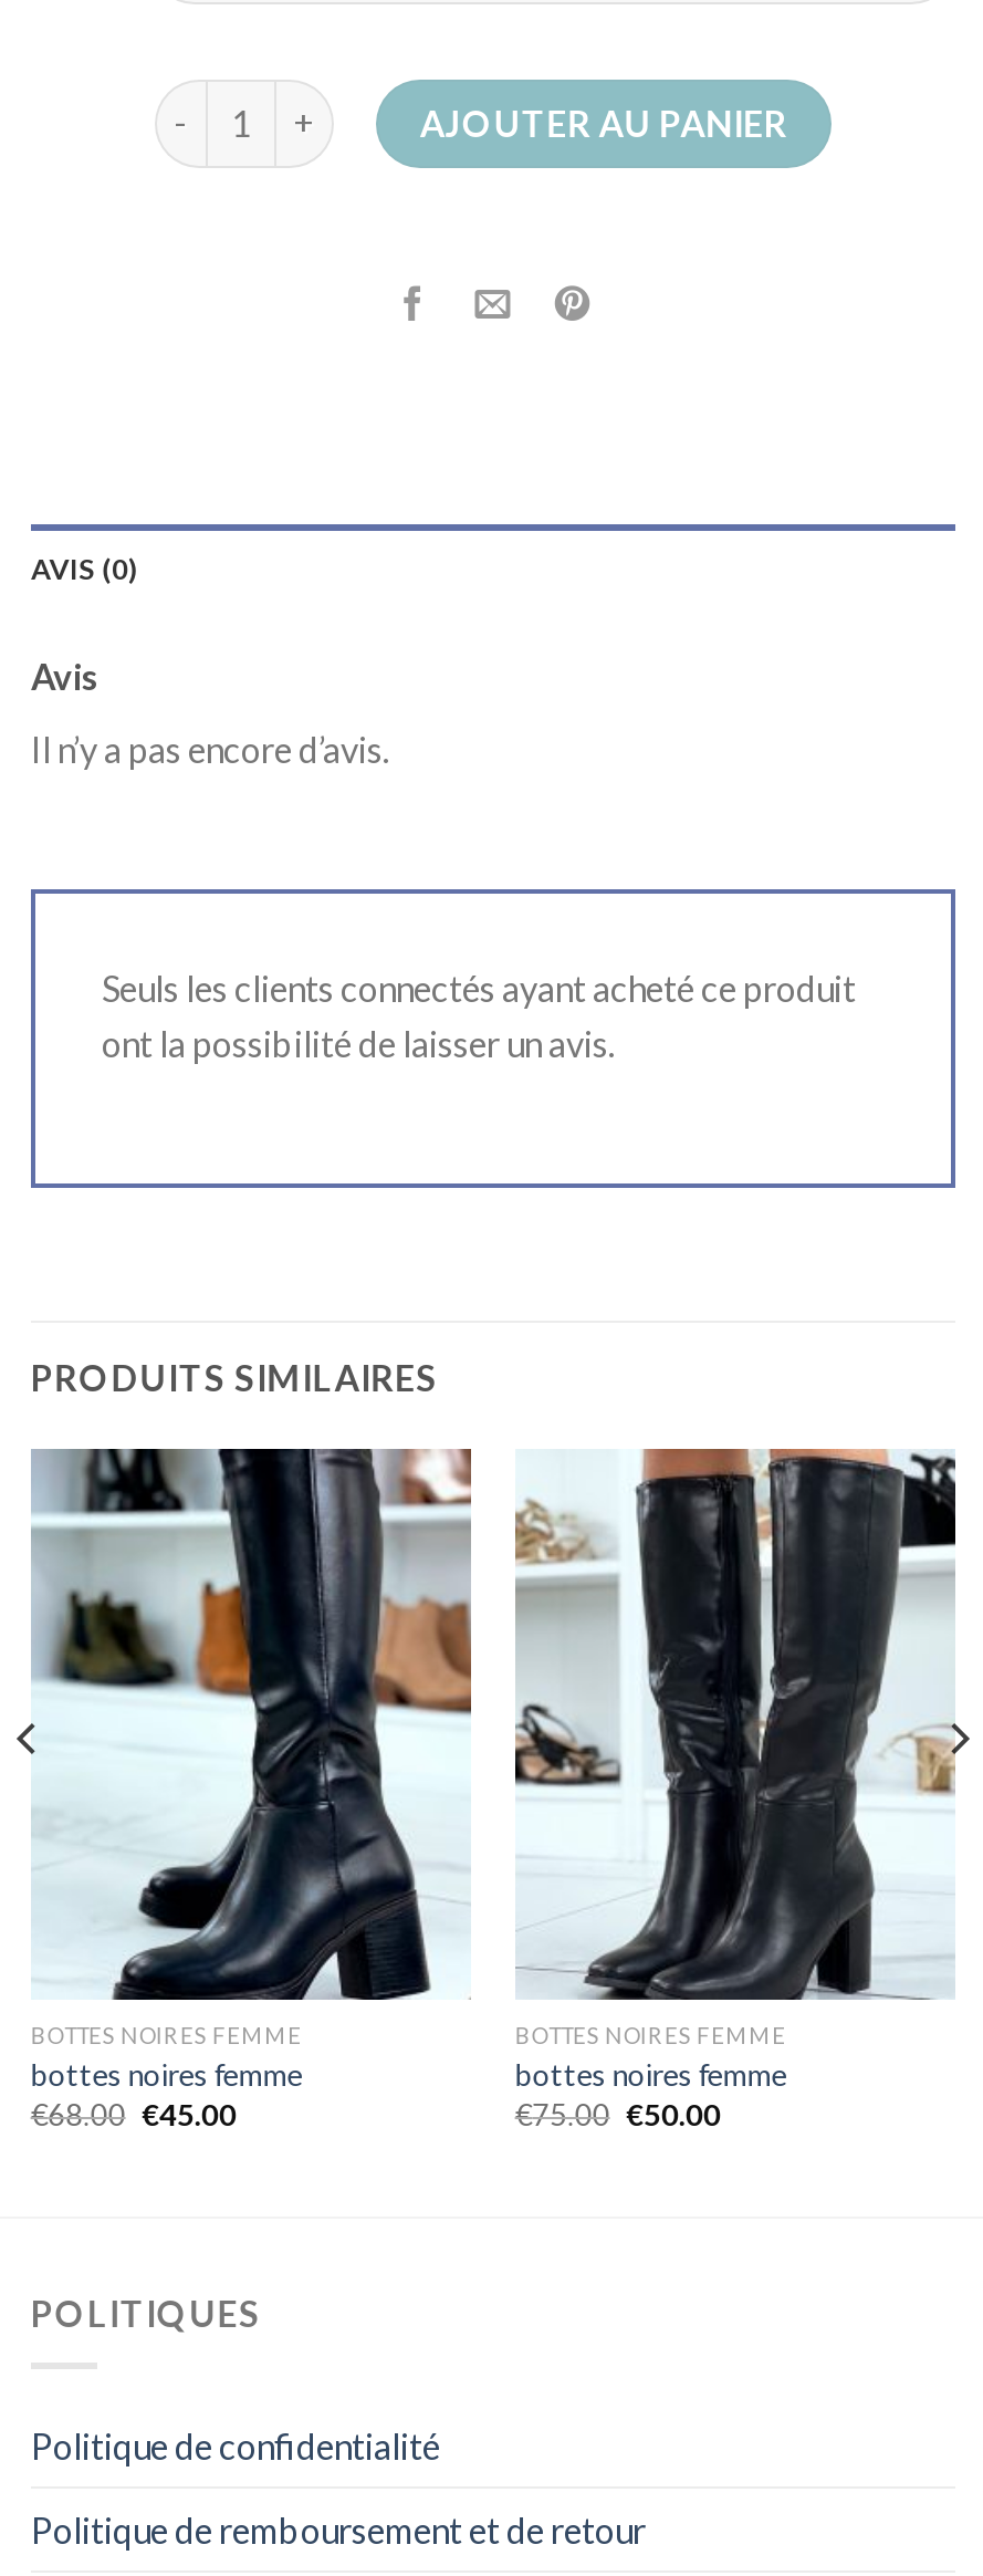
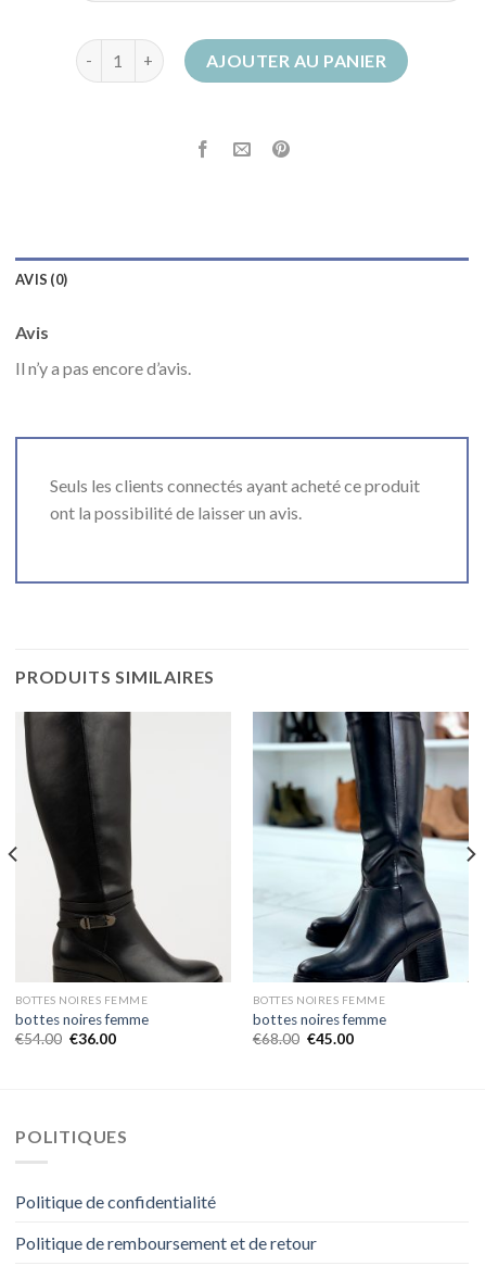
- [image]
+ [image]

- [image]
+ [image]

- €68.00 €45.00
+ €54.00 €36.00

- €75.00 €50.00
+ €68.00 €45.00
